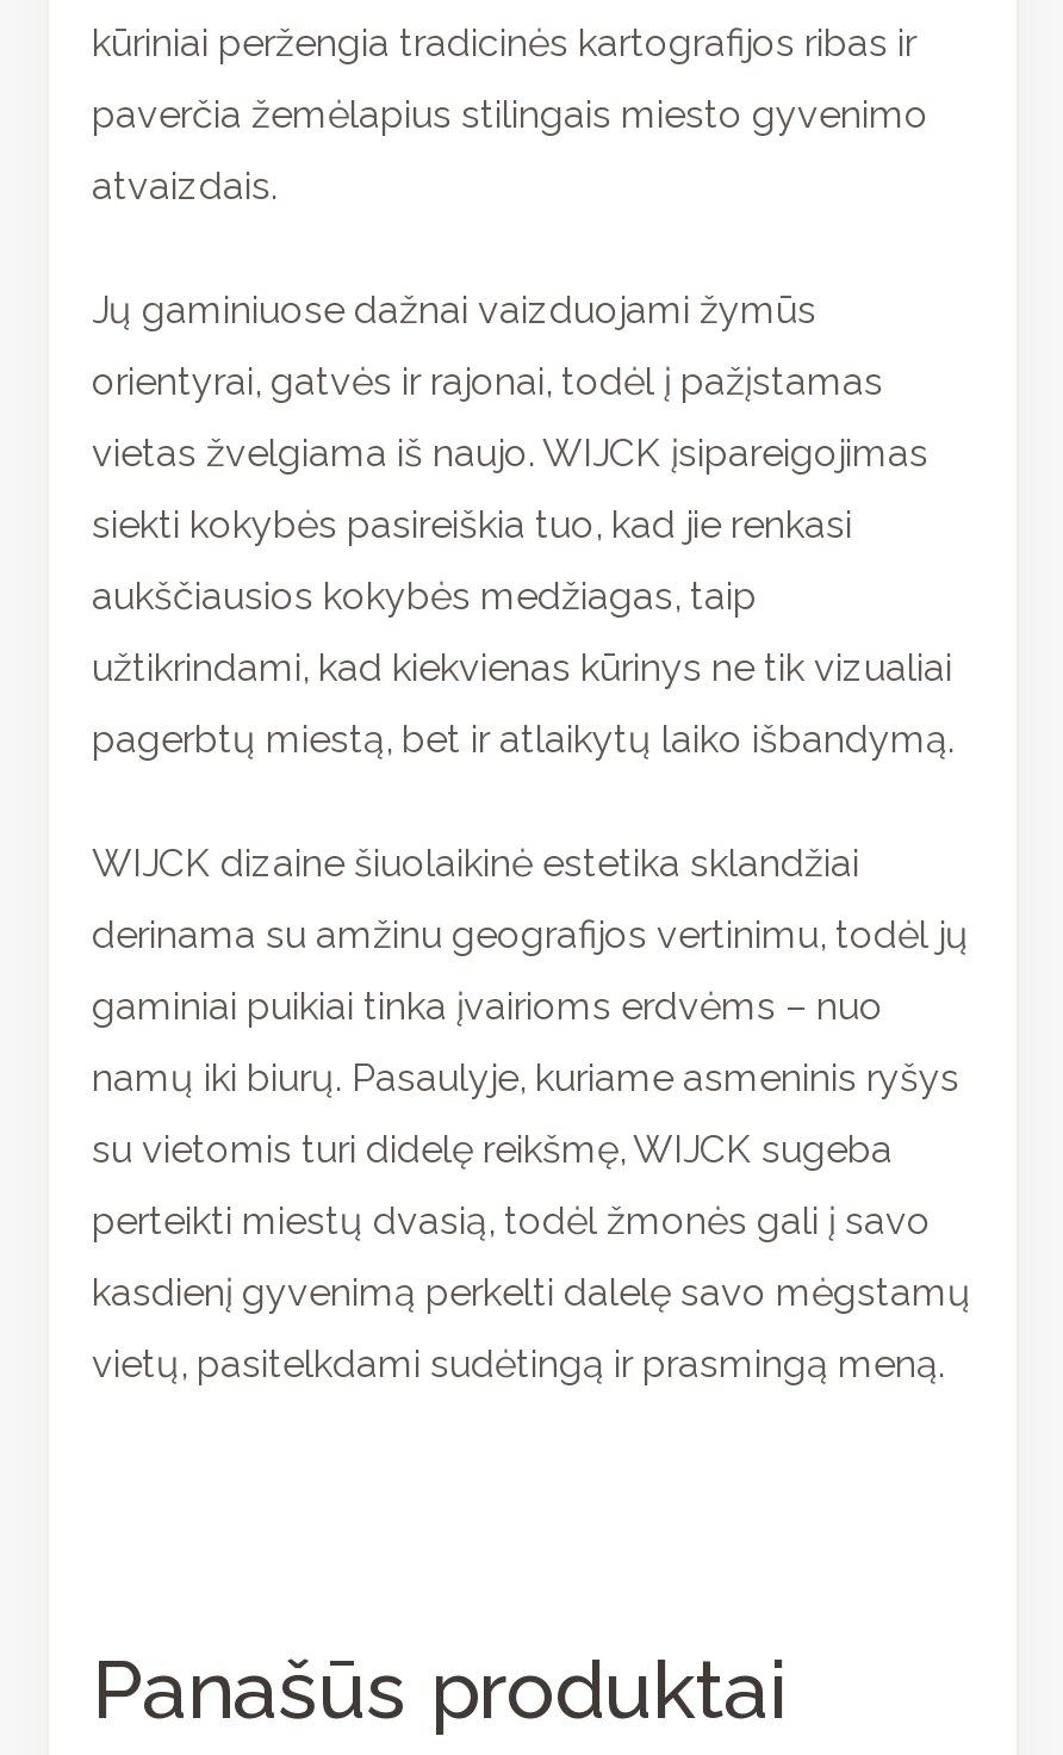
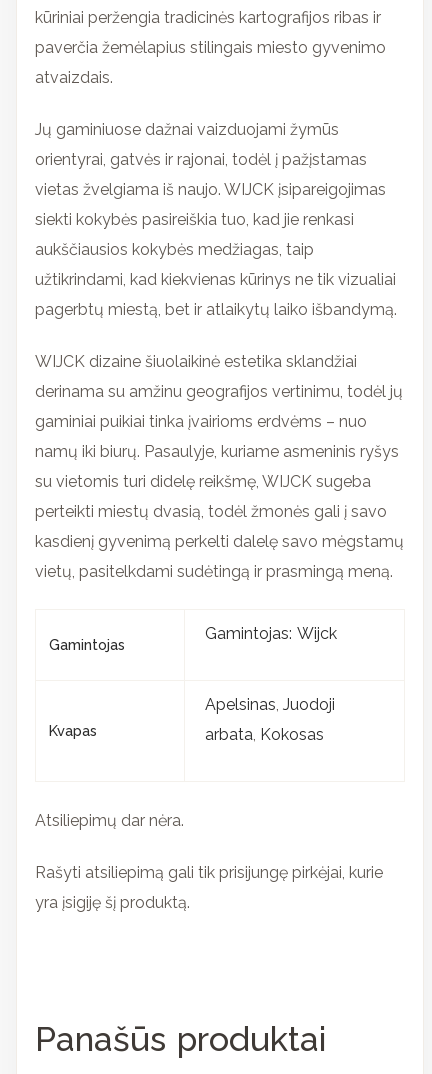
+ Atsiliepimų dar nėra.
+ Rašyti atsiliepimą gali tik prisijungę pirkėjai, kurie
+ yra įsigiję šį produktą.

+ Gamintojas

+ Kvapas

+ Gamintojas: Wijck

+ Apelsinas, Juodoji
+ arbata, Kokosas
